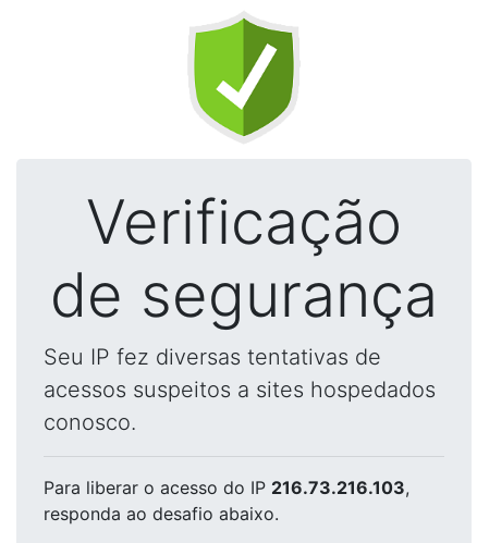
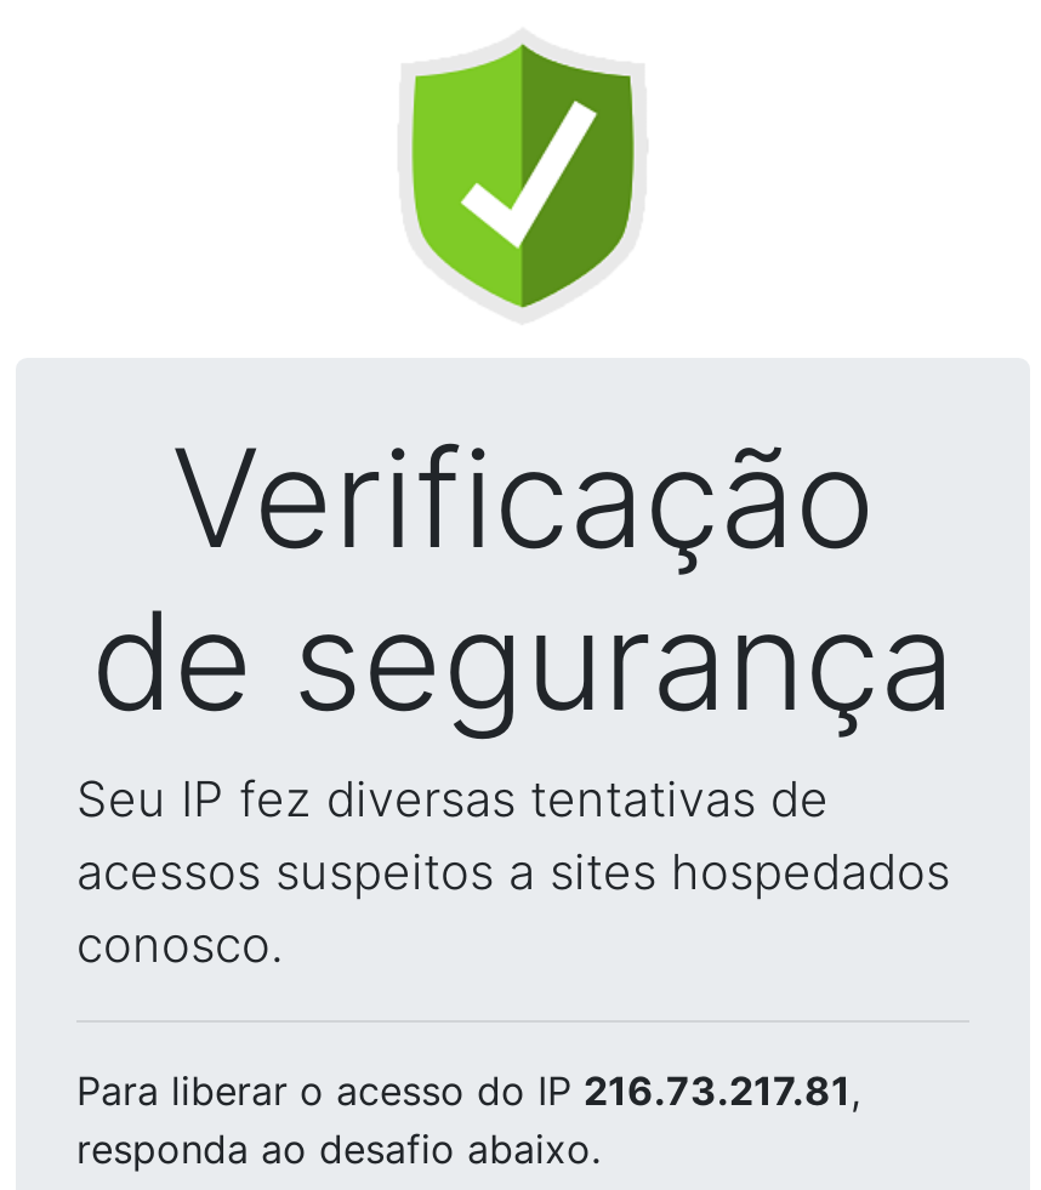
- Para liberar o acesso do IP 216.73.216.103,
+ Para liberar o acesso do IP 216.73.217.81,
